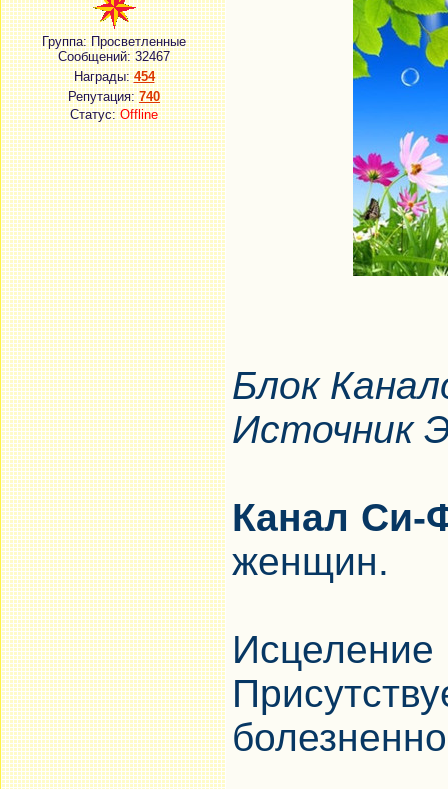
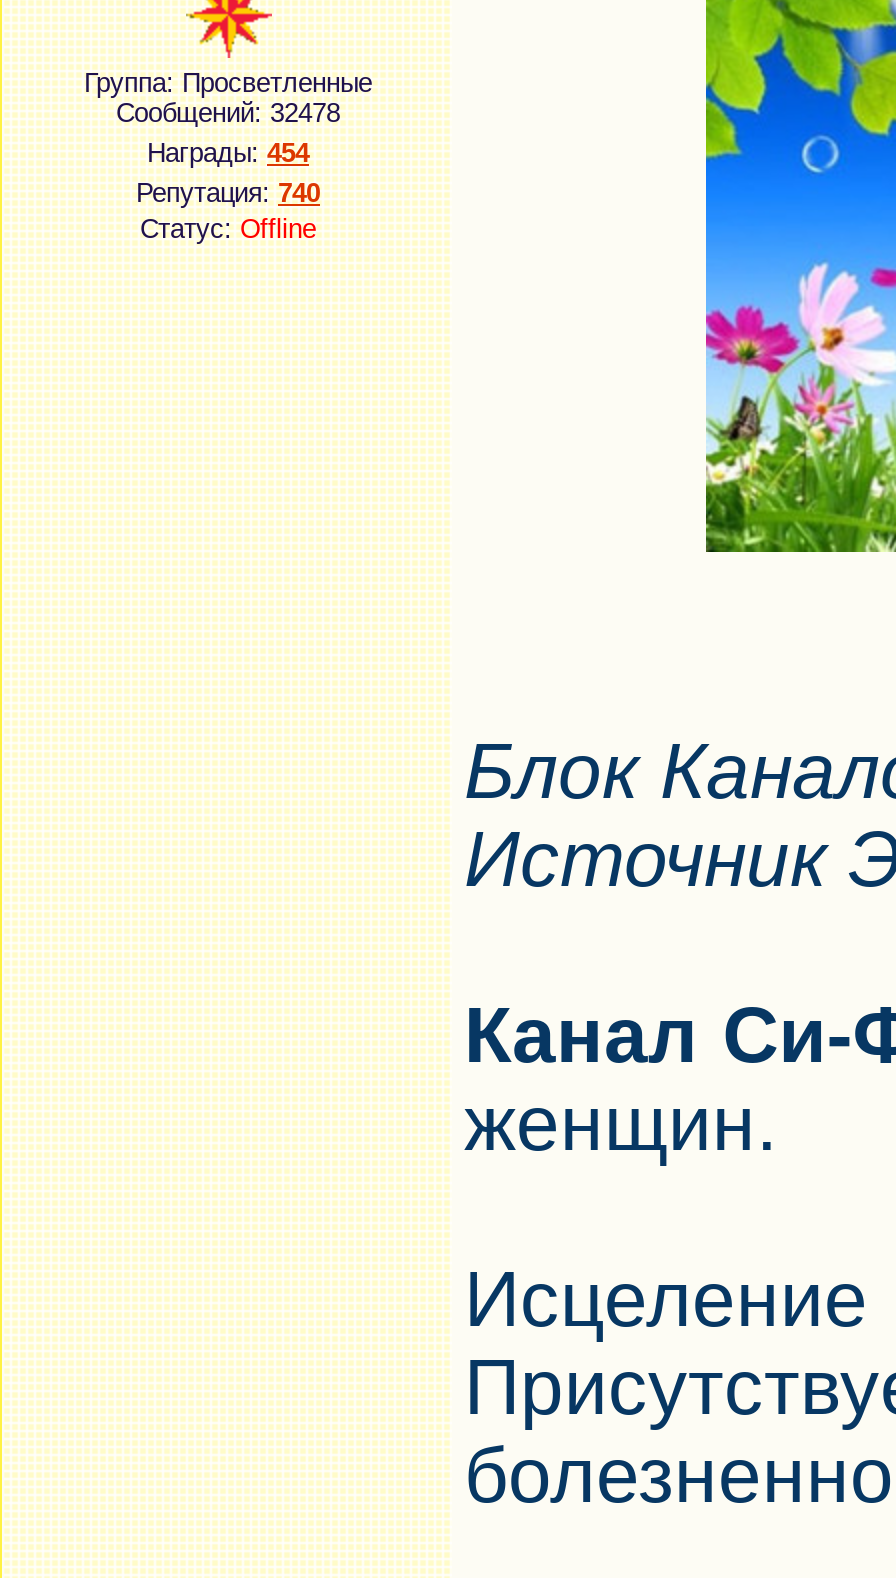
- Сообщений: 32467
+ Сообщений: 32478
